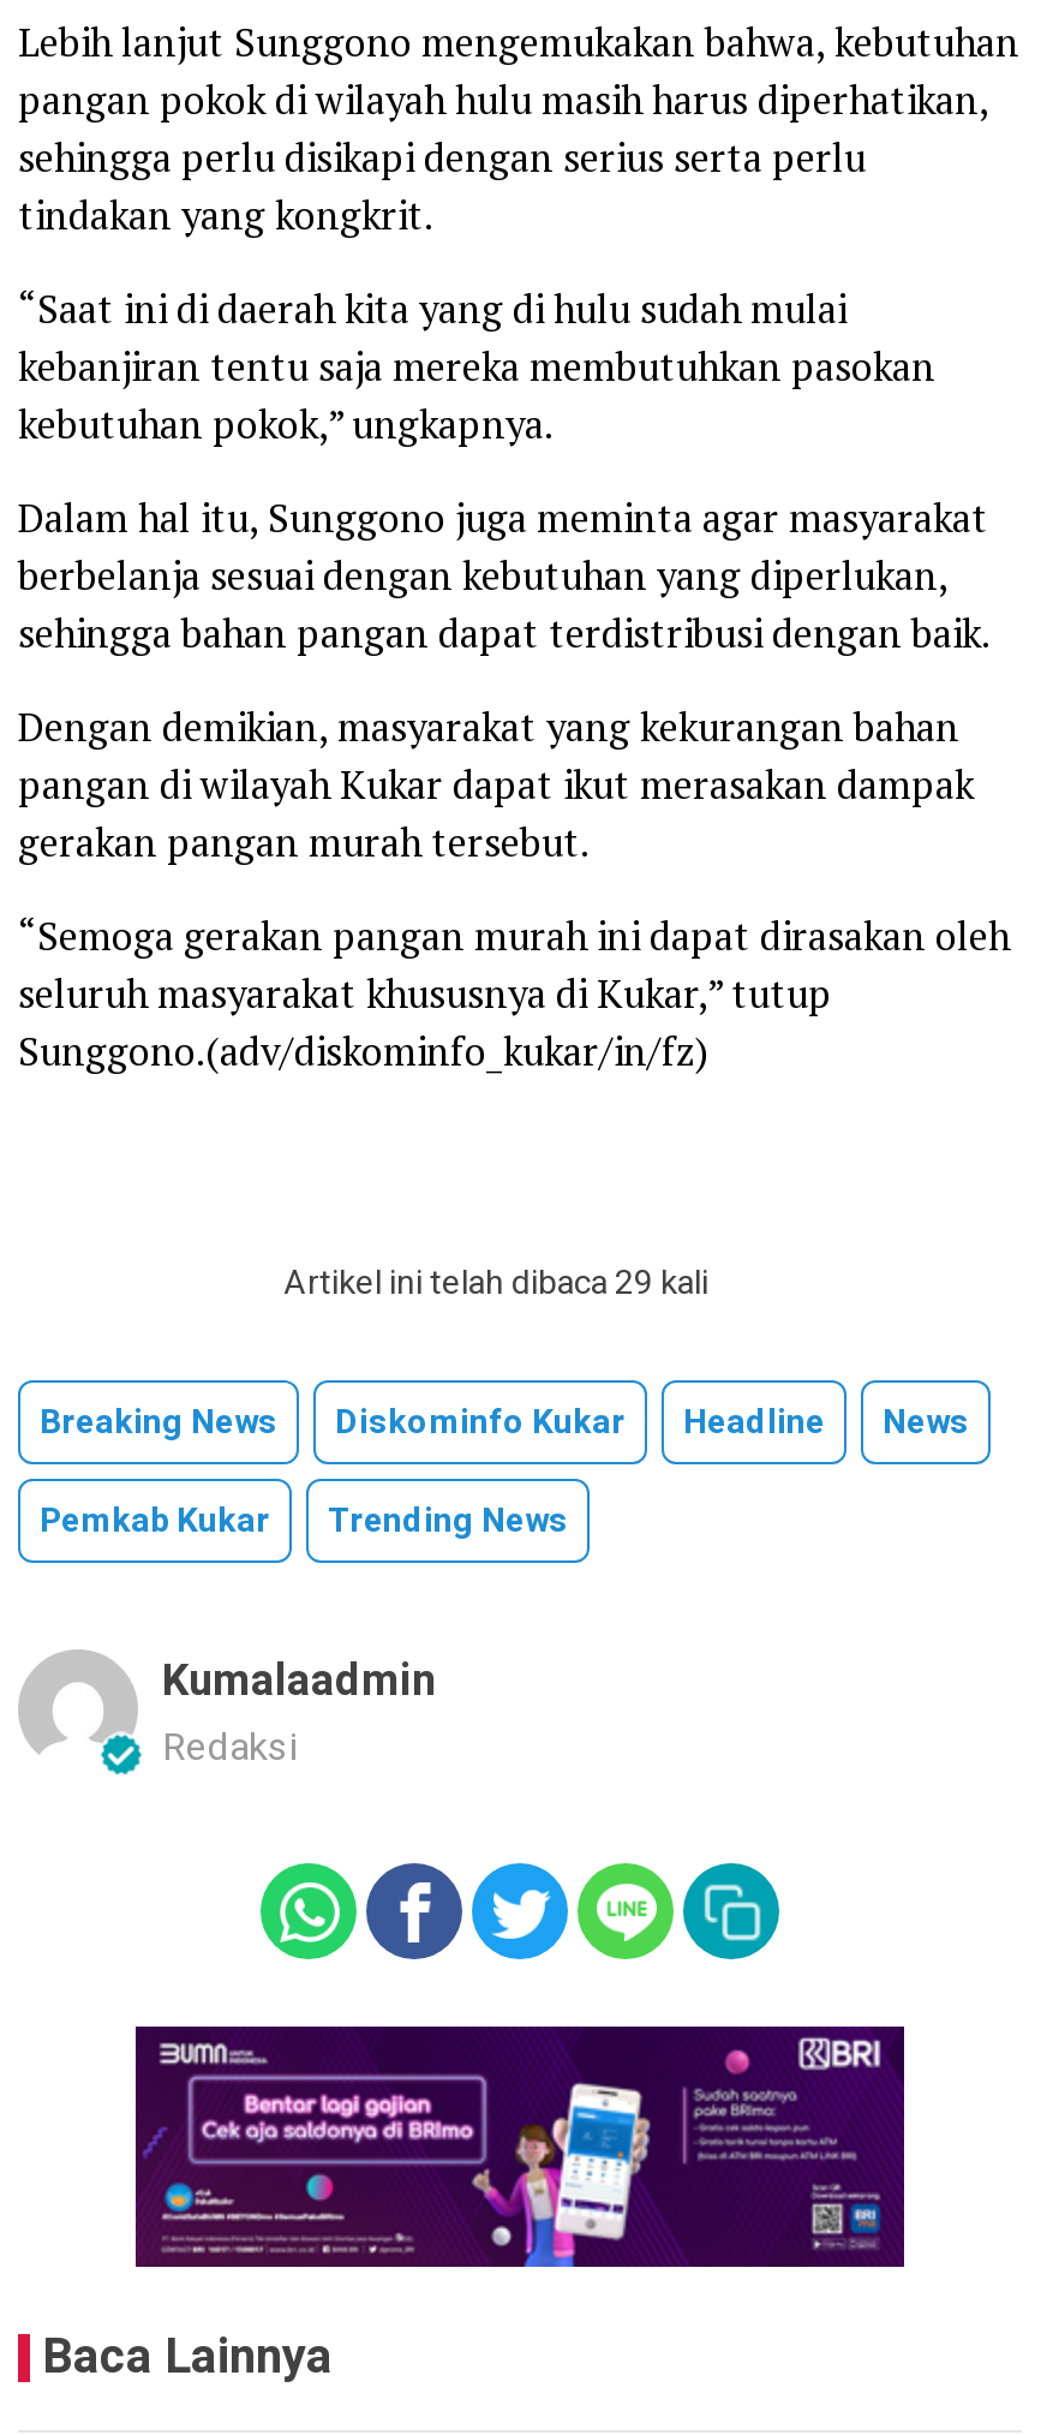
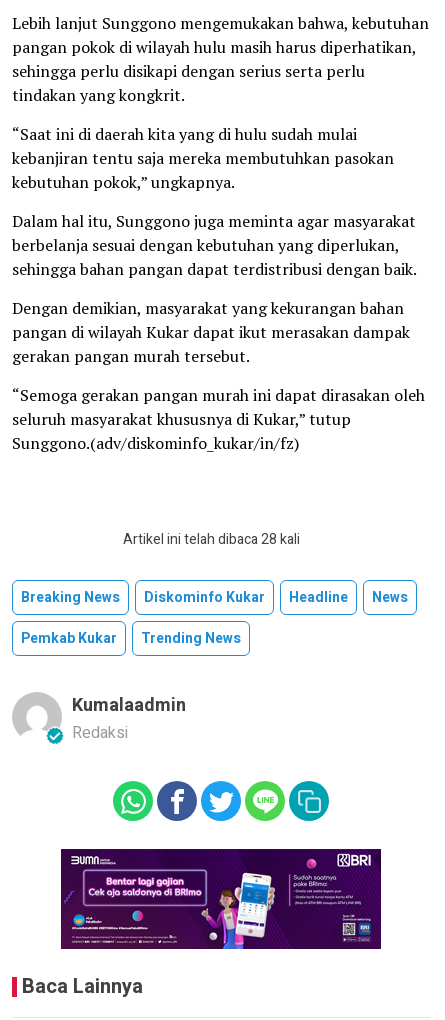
- Artikel ini telah dibaca 29 kali
+ Artikel ini telah dibaca 28 kali
